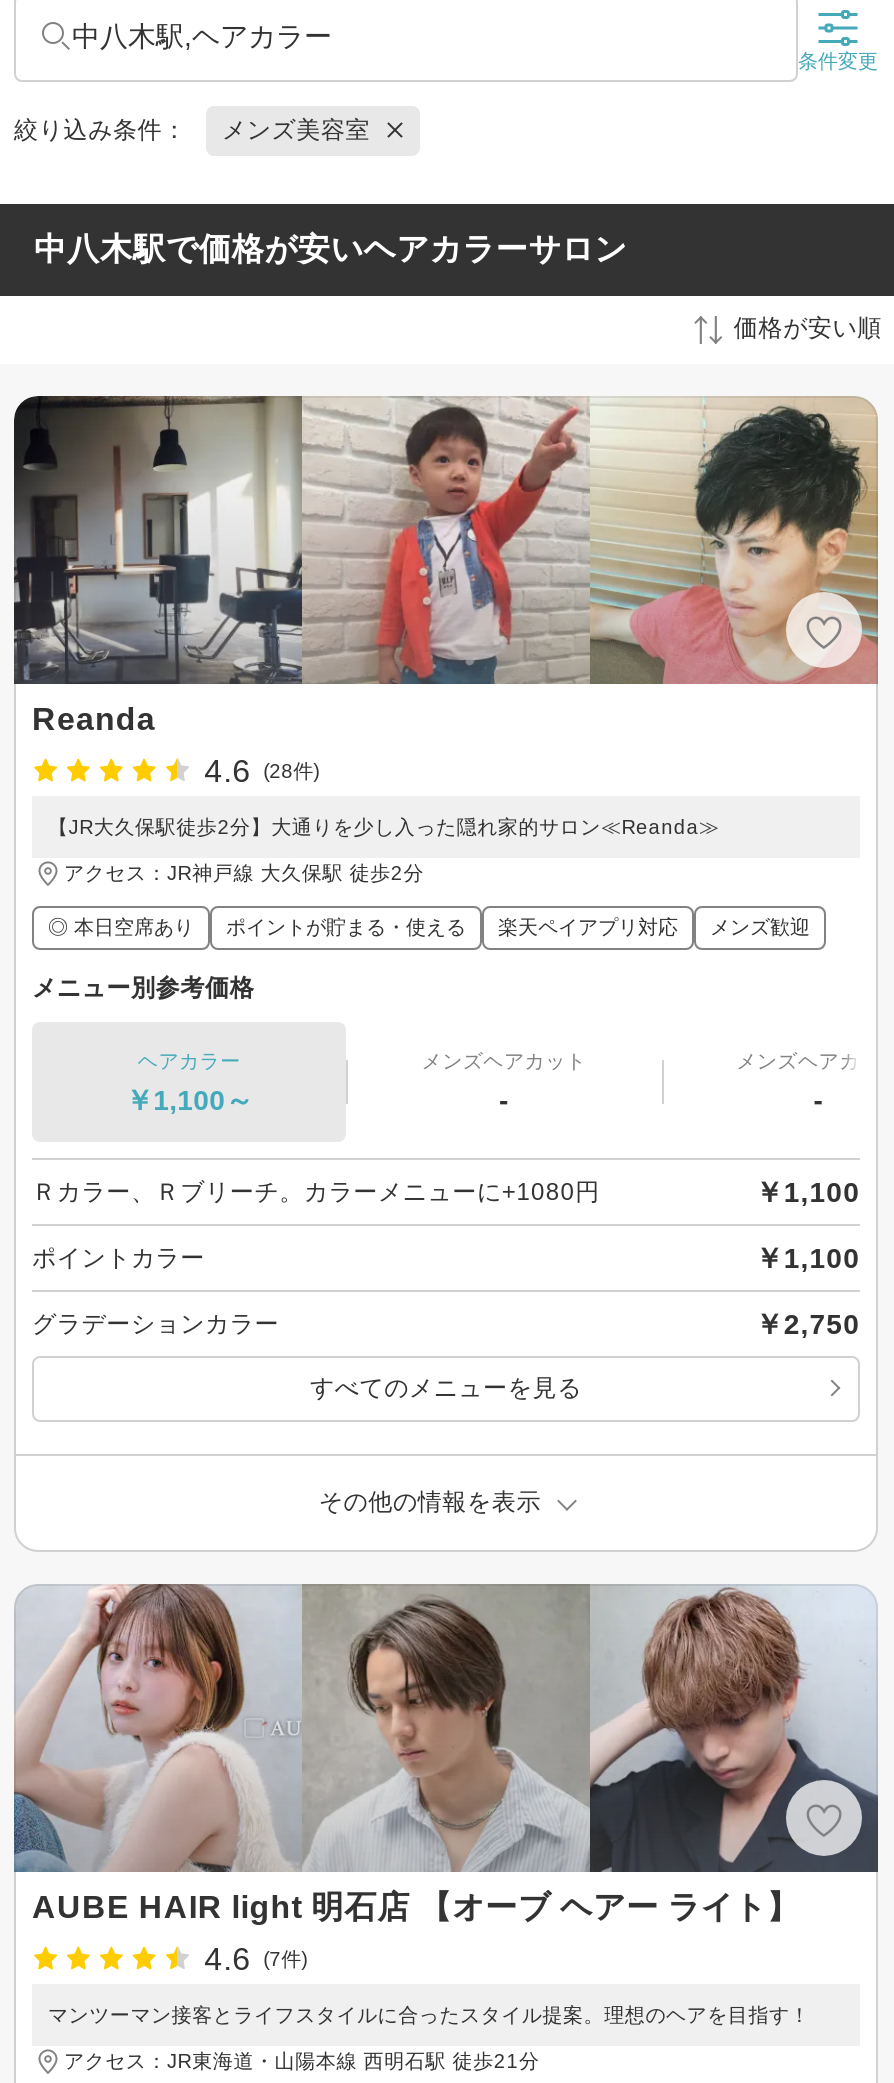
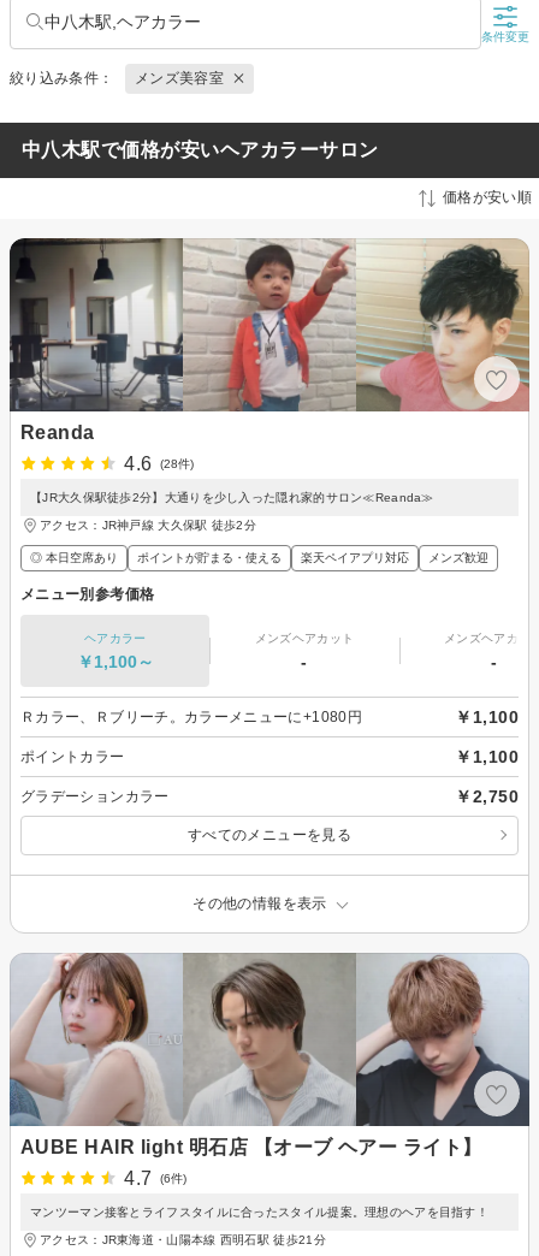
- 4.6 (7件)
+ 4.7 (6件)
